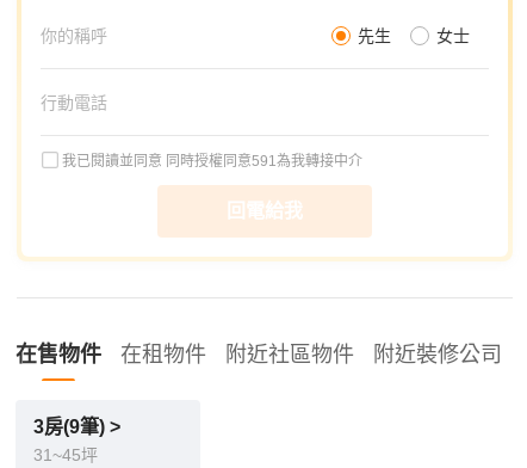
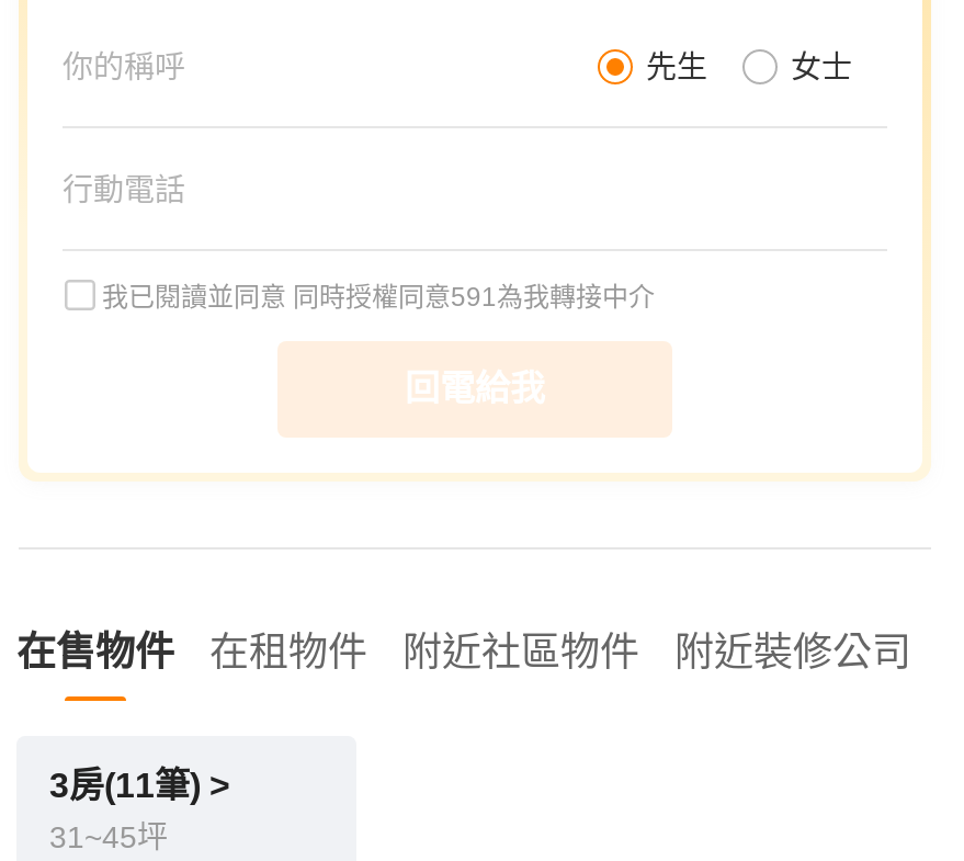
- 3房(9筆) >
+ 3房(11筆) >
